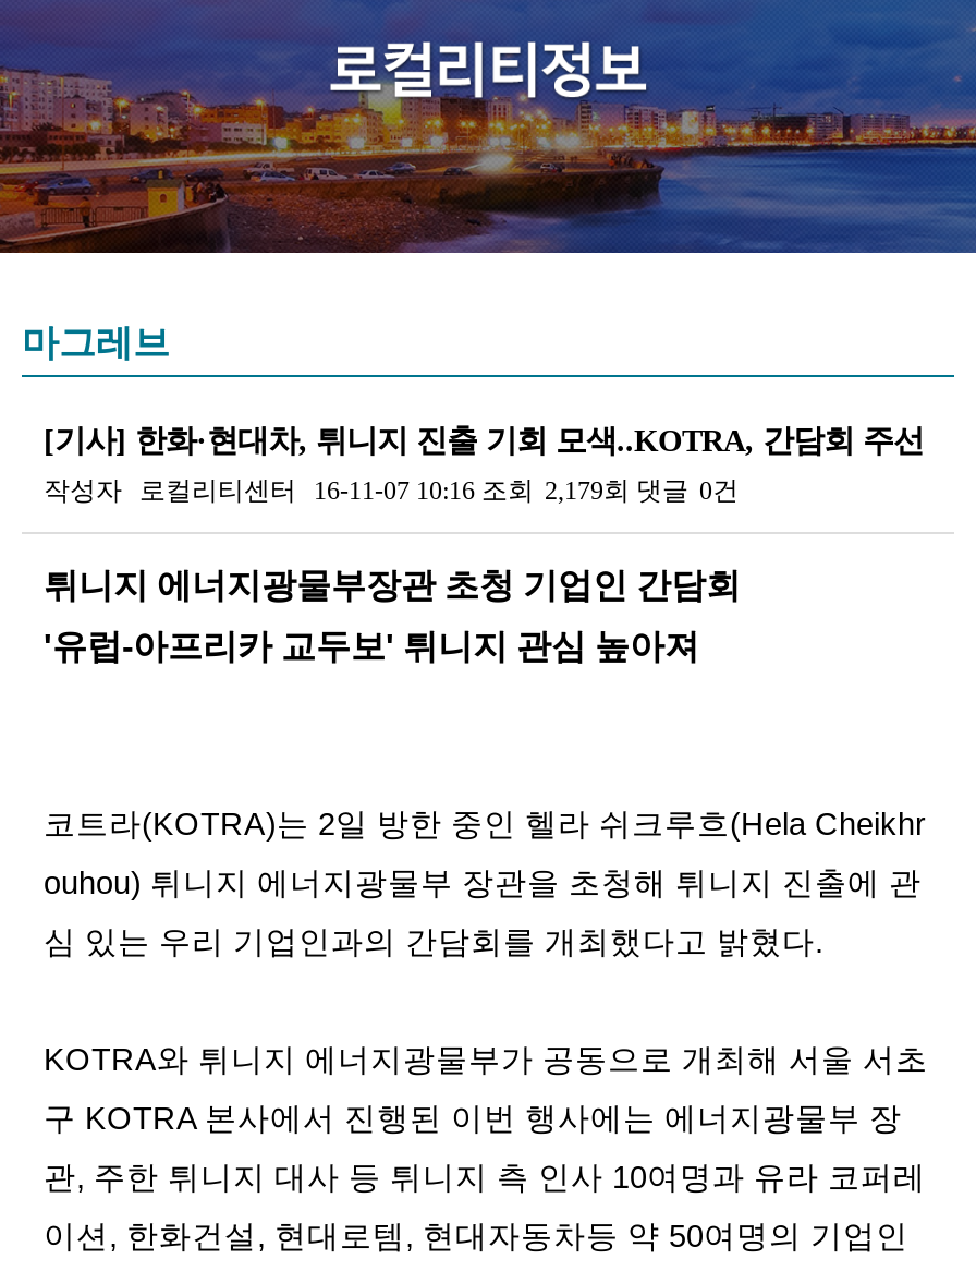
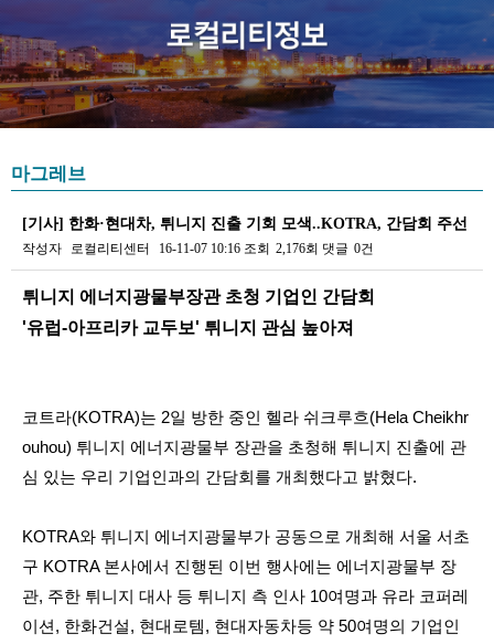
- 작성자 로컬리티센터 16-11-07 10:16 조회 2,179회 댓글 0건
+ 작성자 로컬리티센터 16-11-07 10:16 조회 2,176회 댓글 0건
